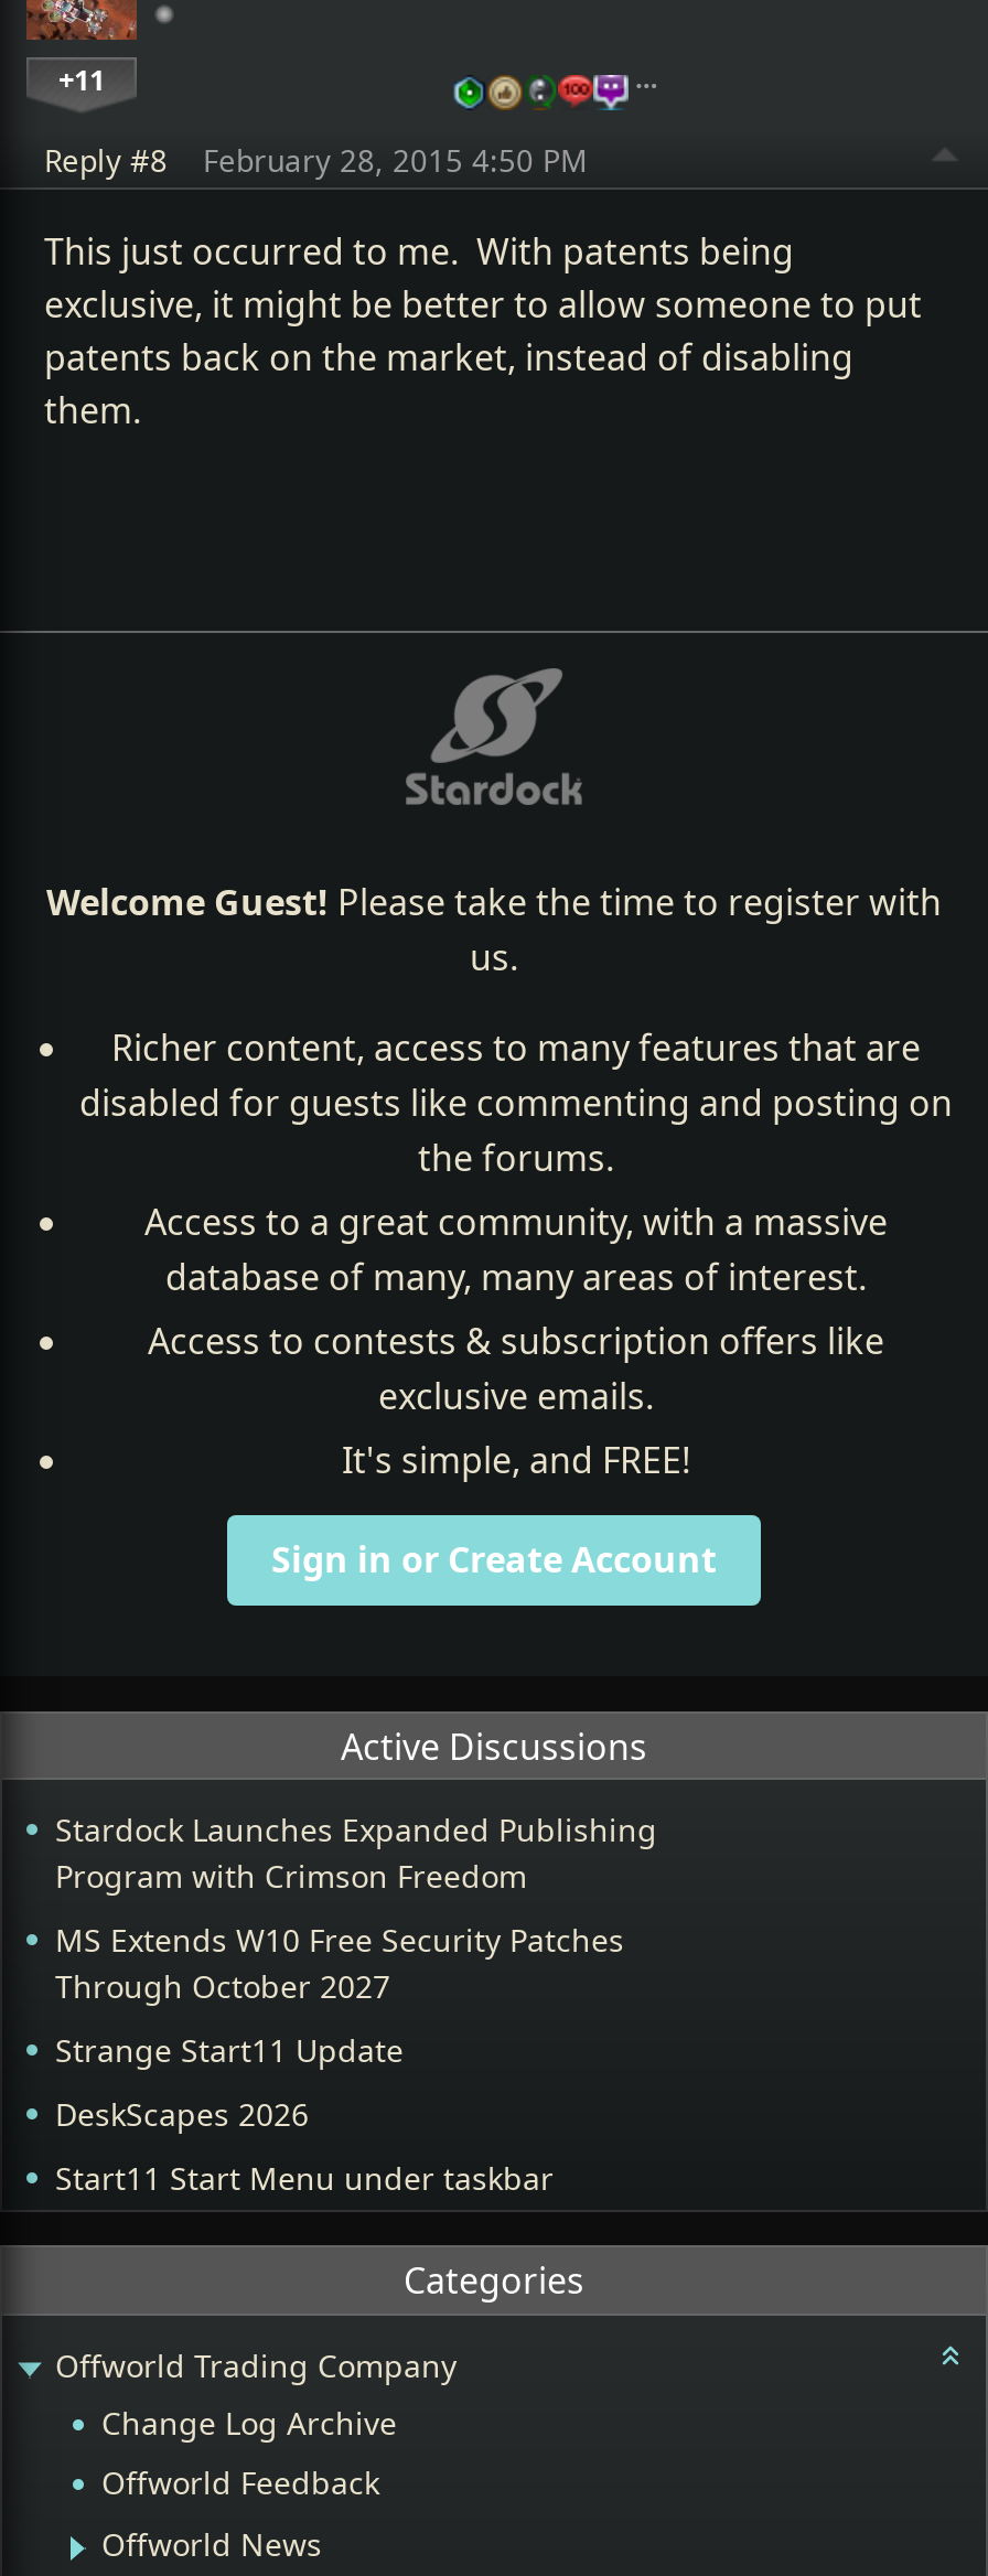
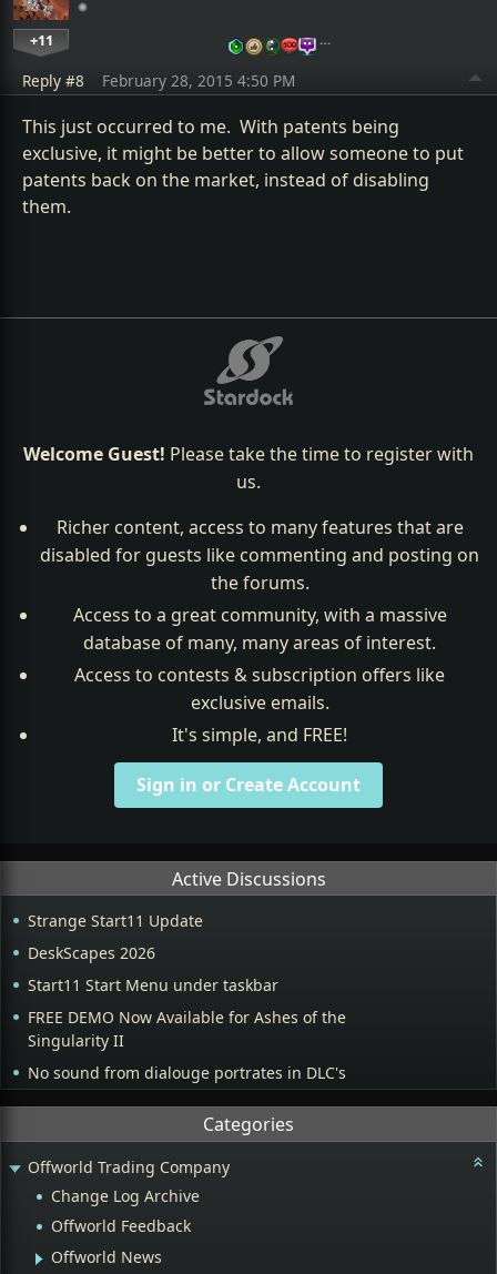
- Stardock Launches Expanded Publishing
- Program with Crimson Freedom
- MS Extends W10 Free Security Patches
- Through October 2027

moved up: Strange Start11 Update | DeskScapes 2026 | Start11 Start Menu under taskbar

+ FREE DEMO Now Available for Ashes of the
+ Singularity II
+ No sound from dialouge portrates in DLC's
